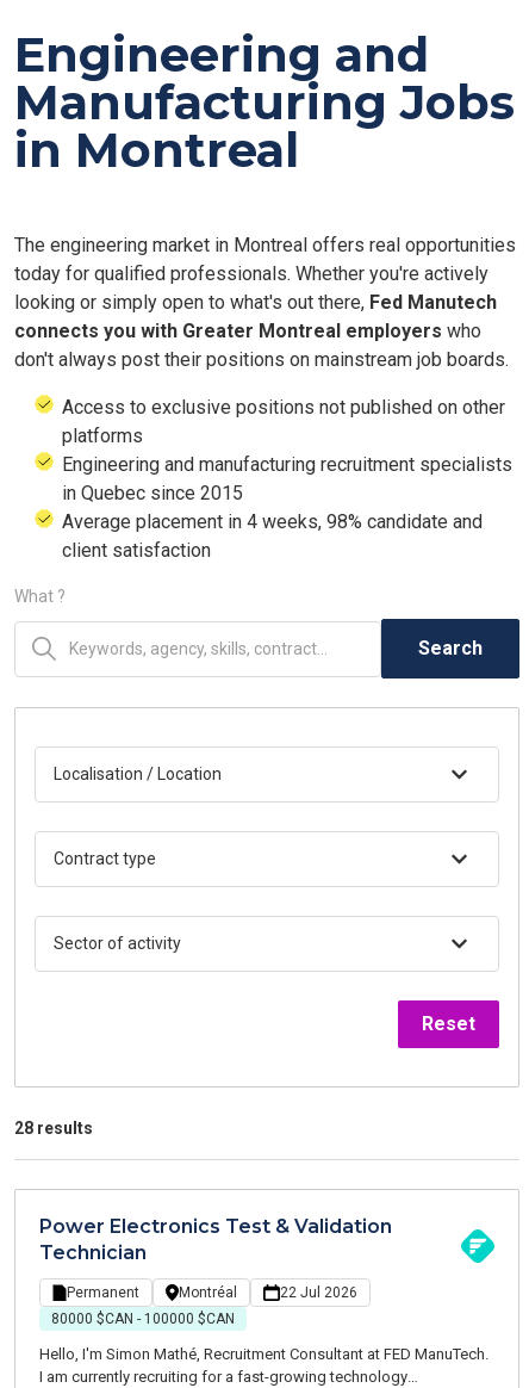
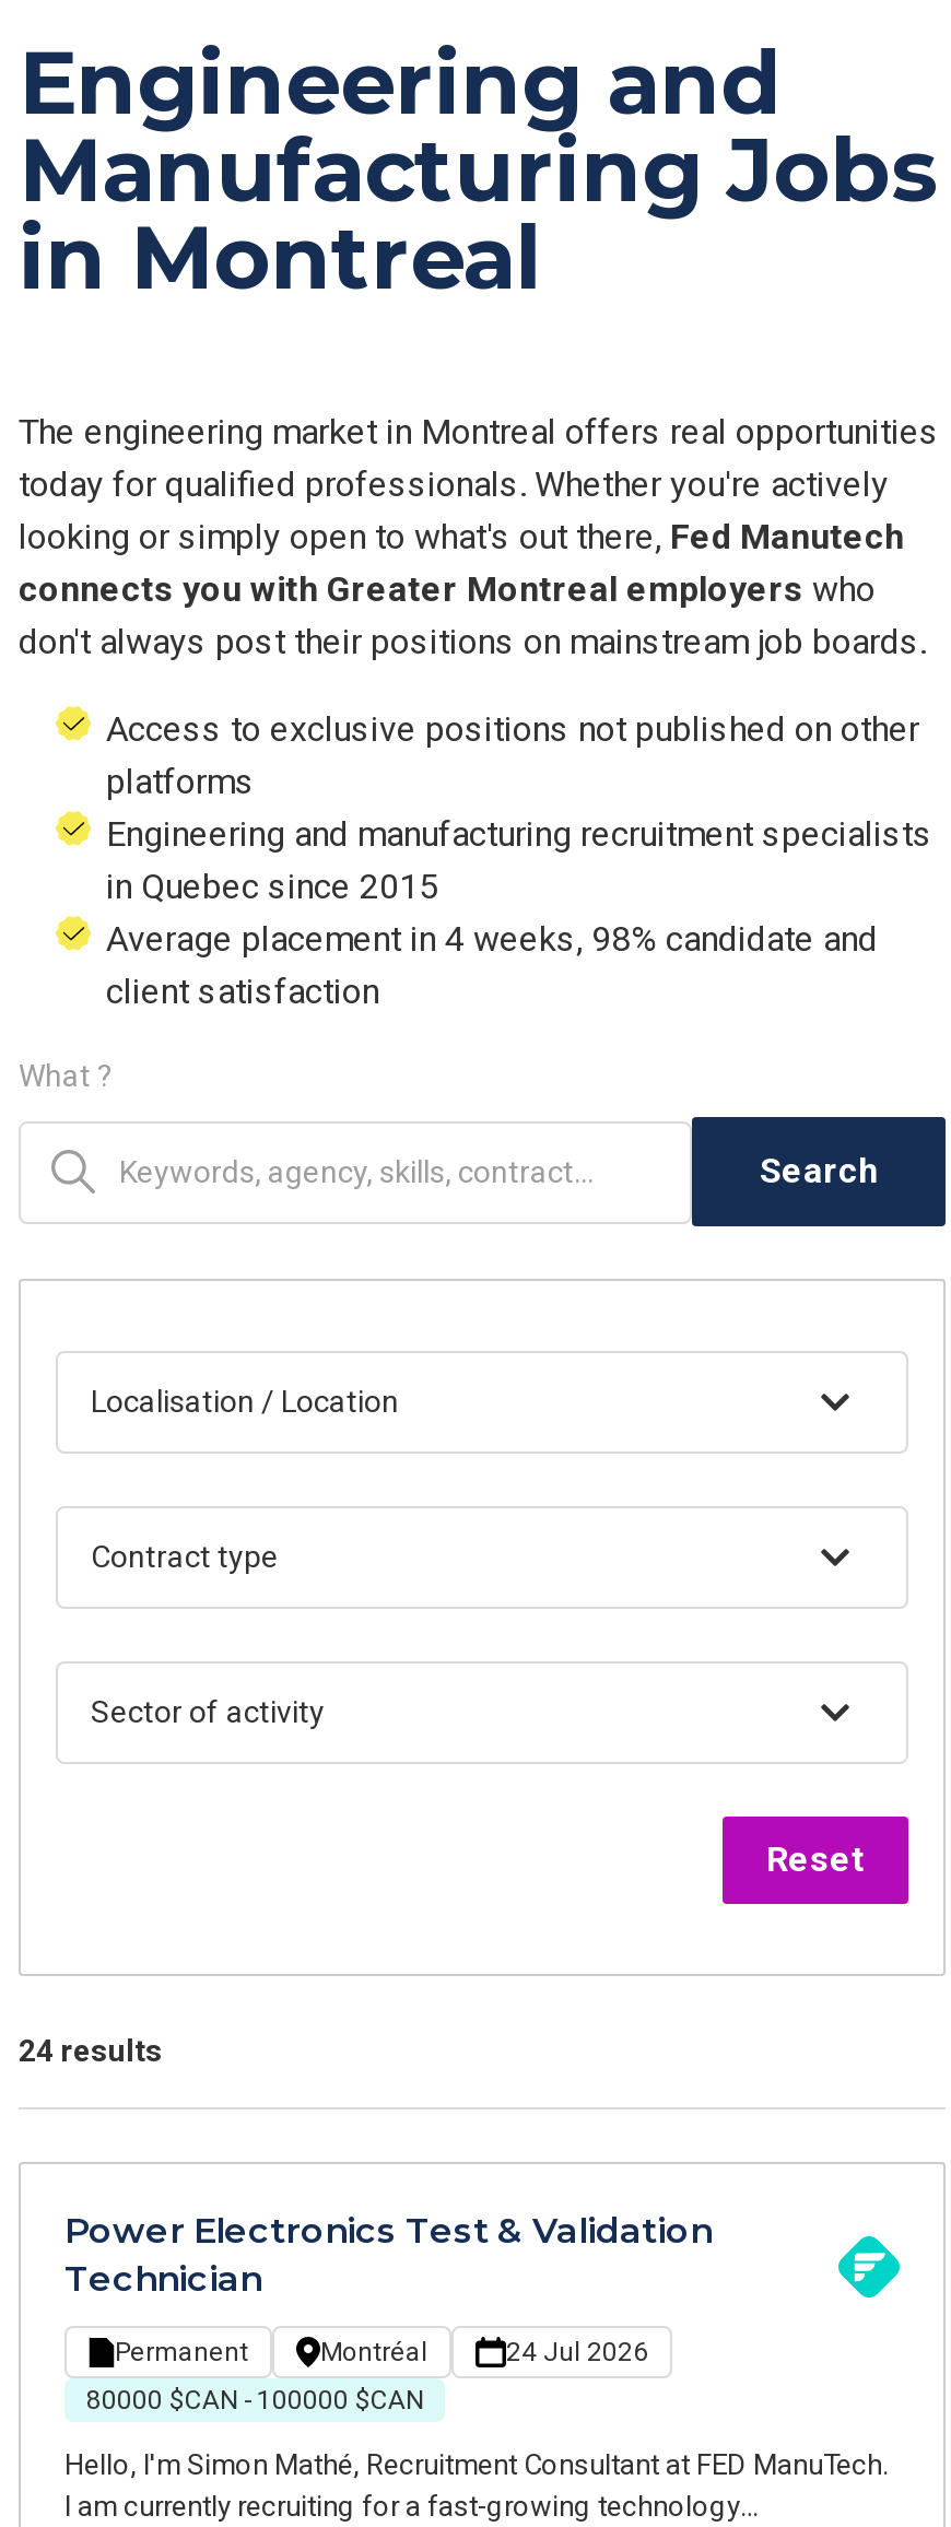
- 28 results
+ 24 results

- 22 Jul 2026
+ 24 Jul 2026
